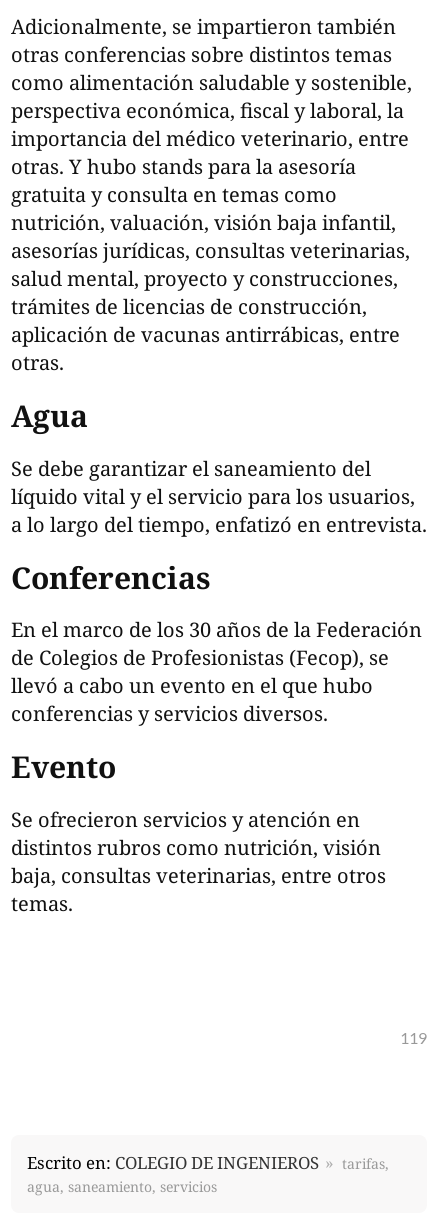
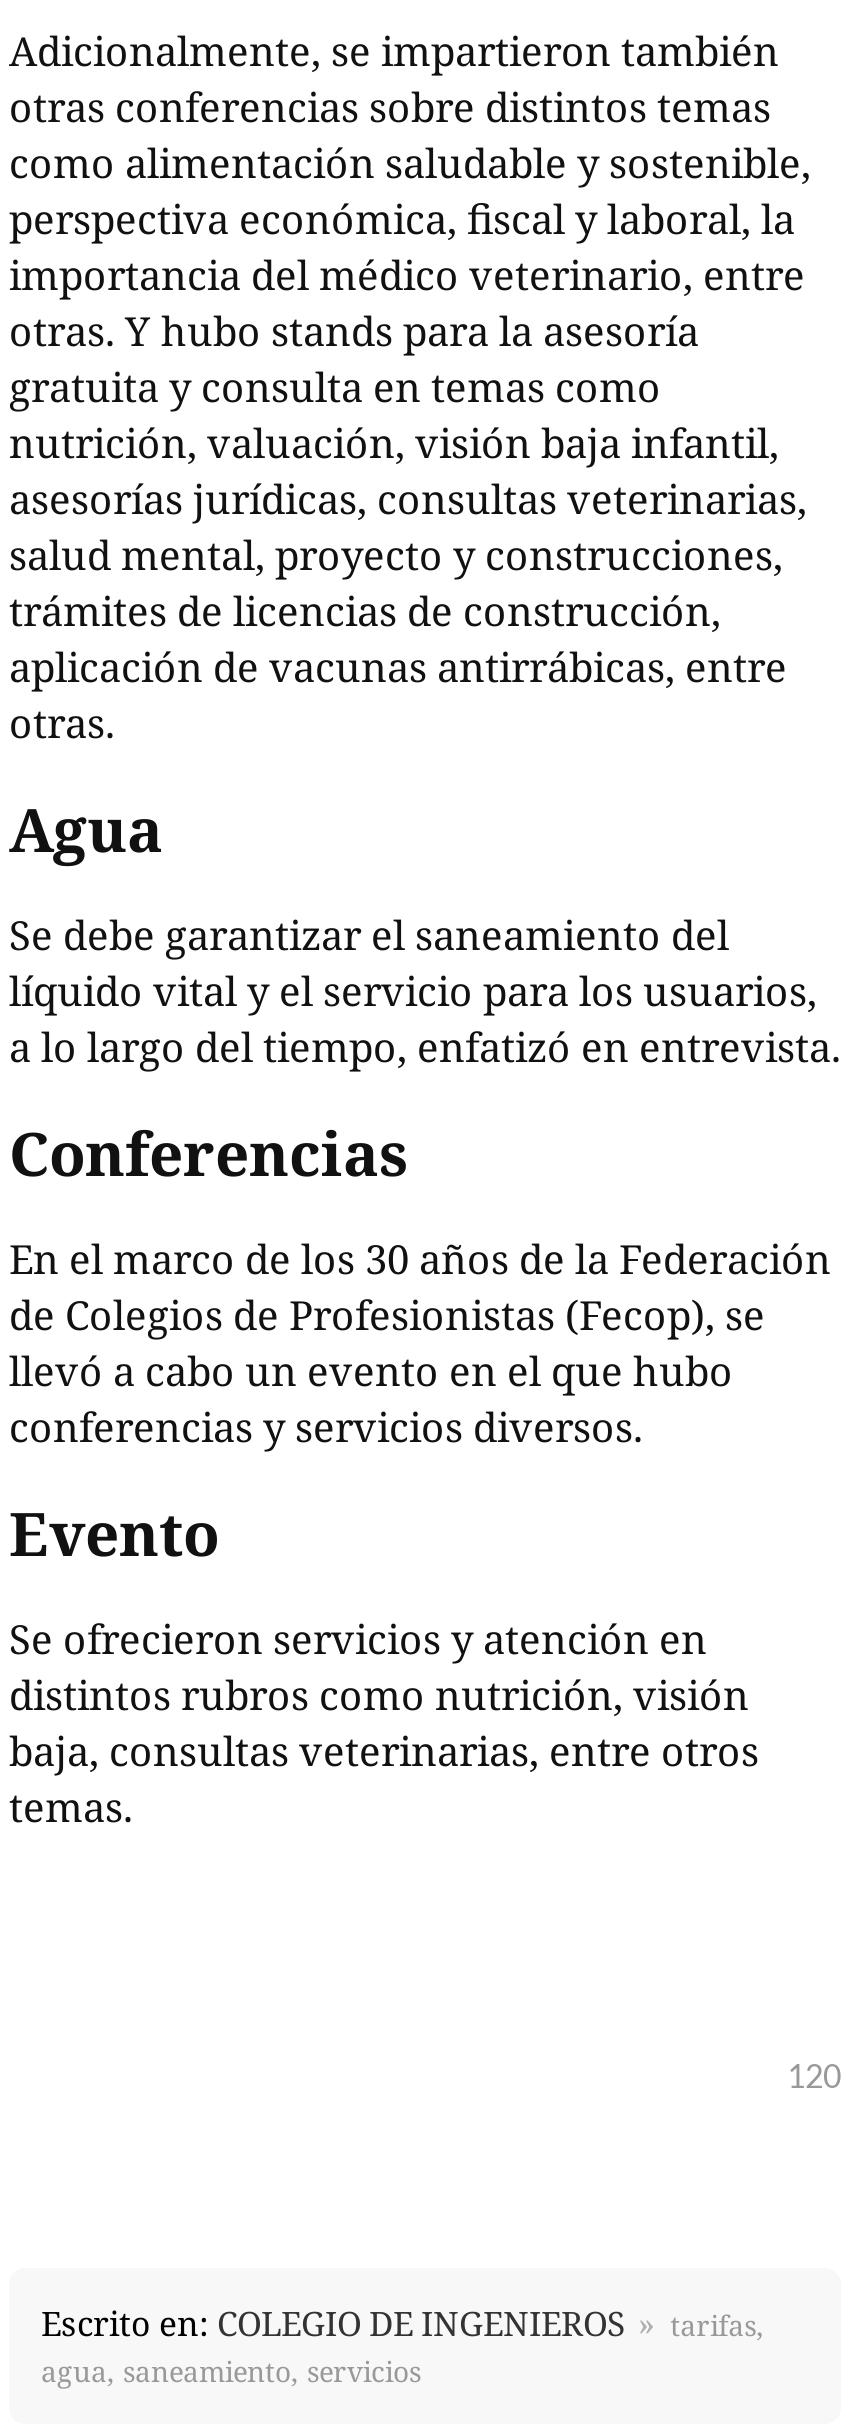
- 119
+ 120
